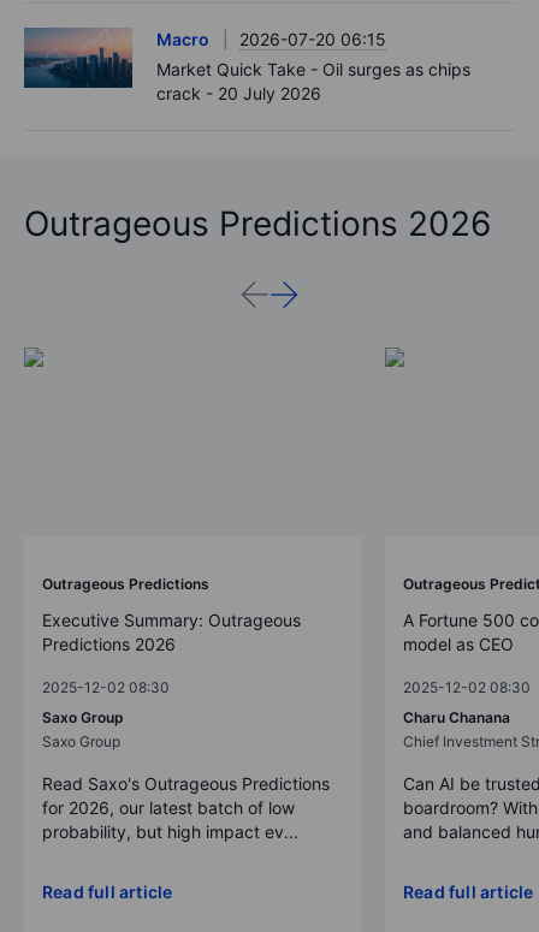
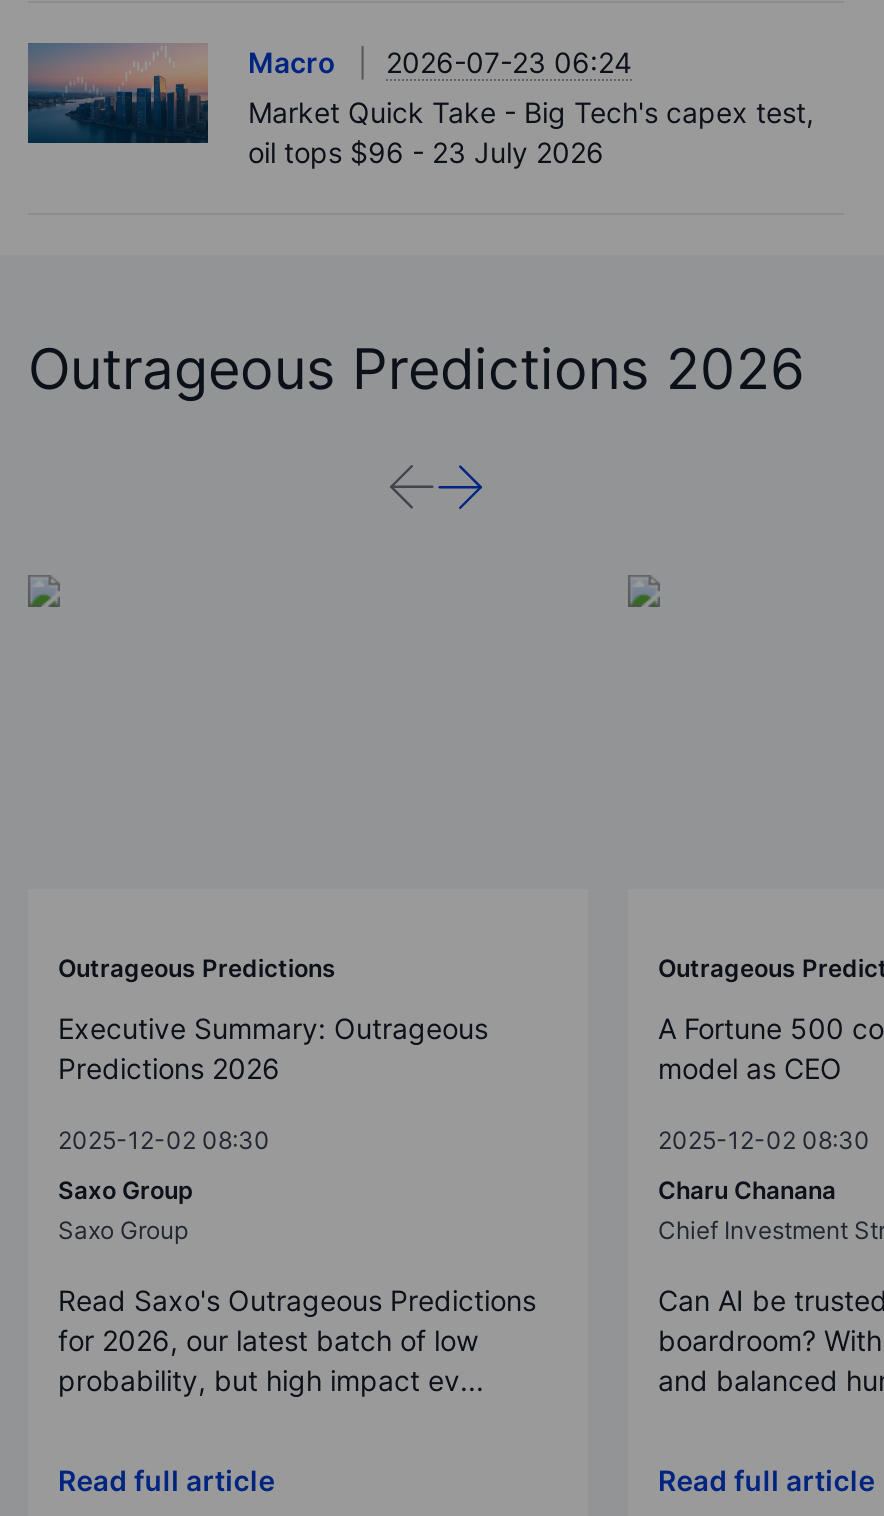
- Macro 2026-07-20 06:15
+ Macro 2026-07-23 06:24

- Market Quick Take - Oil surges as chips
- crack - 20 July 2026
+ Market Quick Take - Big Tech's capex test,
+ oil tops $96 - 23 July 2026
